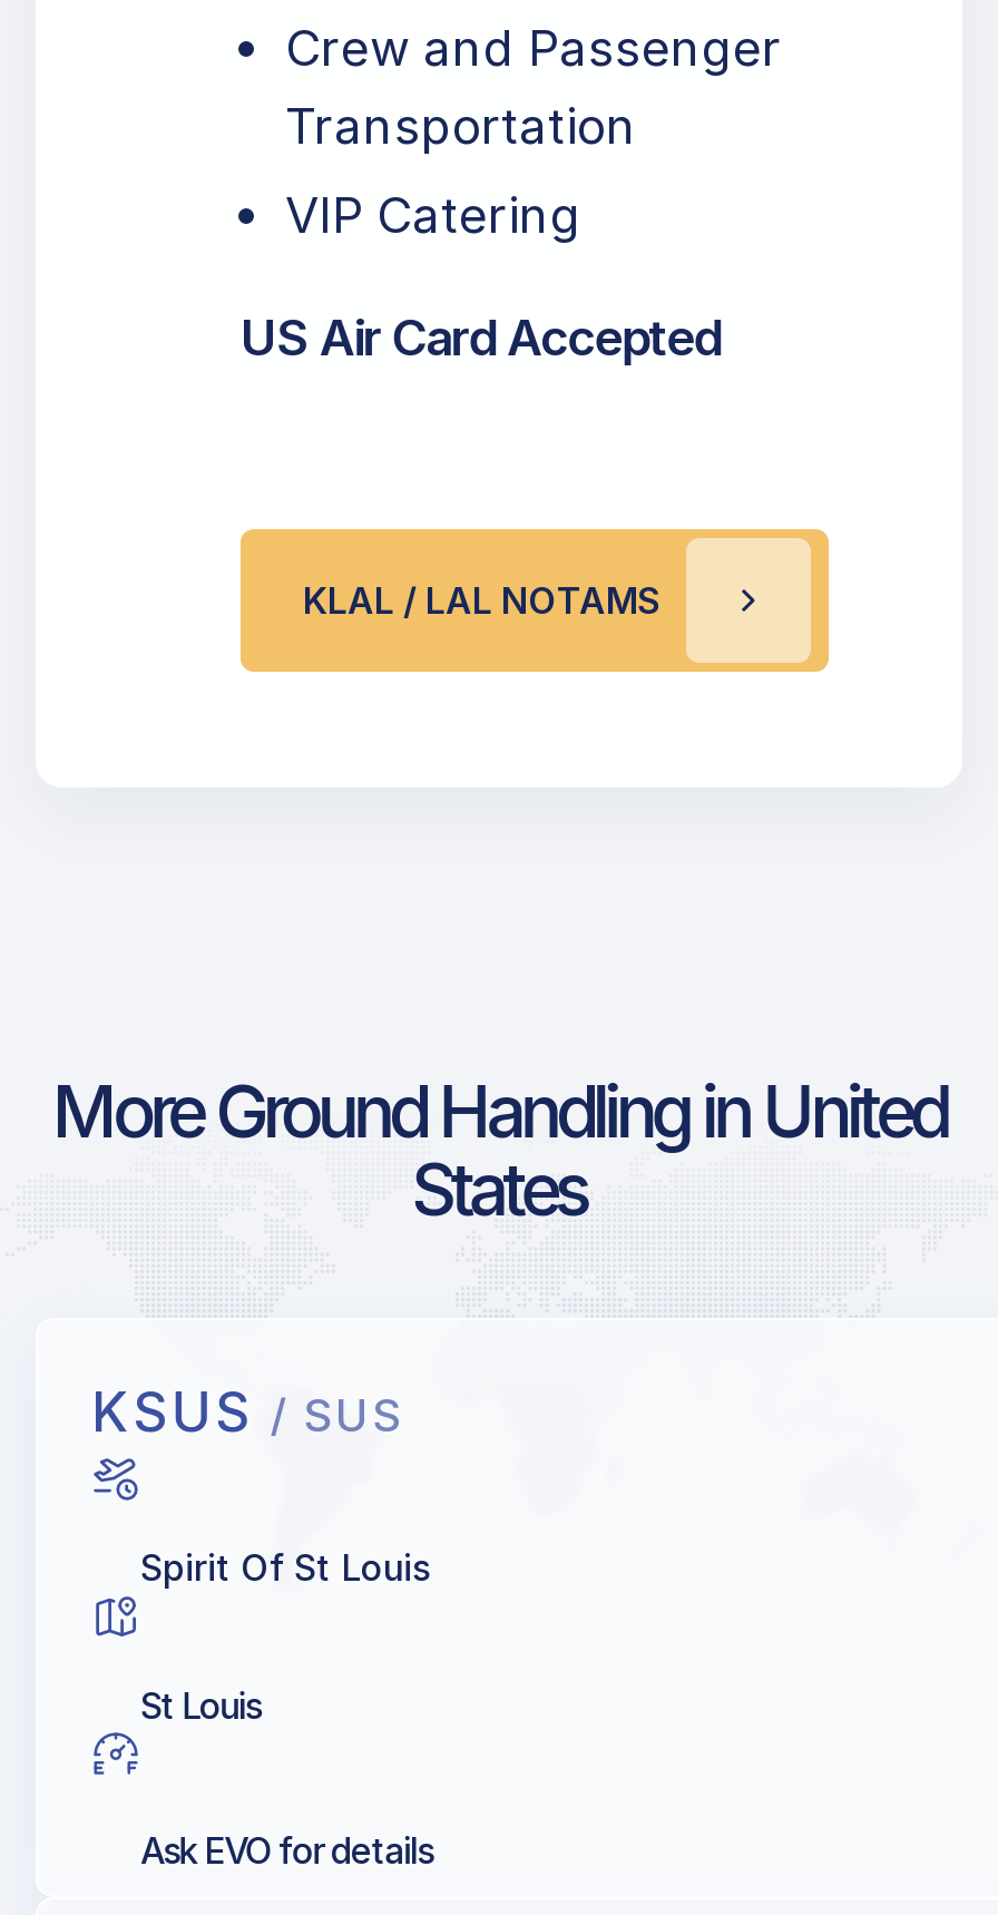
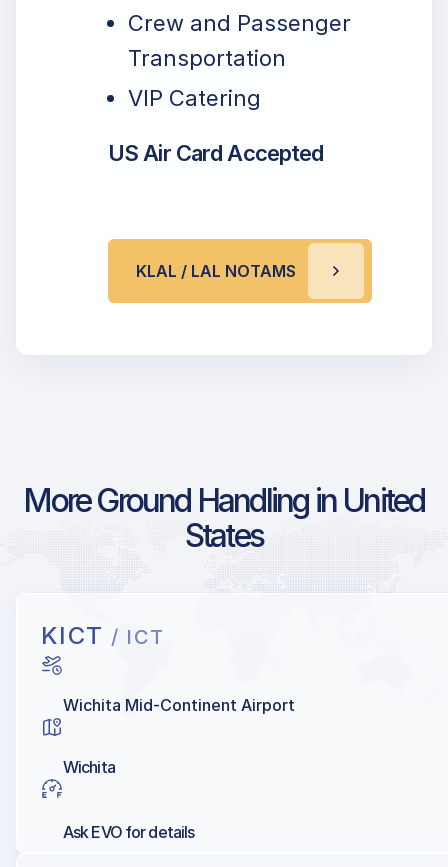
- KSUS / SUS
+ KICT / ICT

- Spirit Of St Louis
+ Wichita Mid-Continent Airport

- St Louis
+ Wichita
